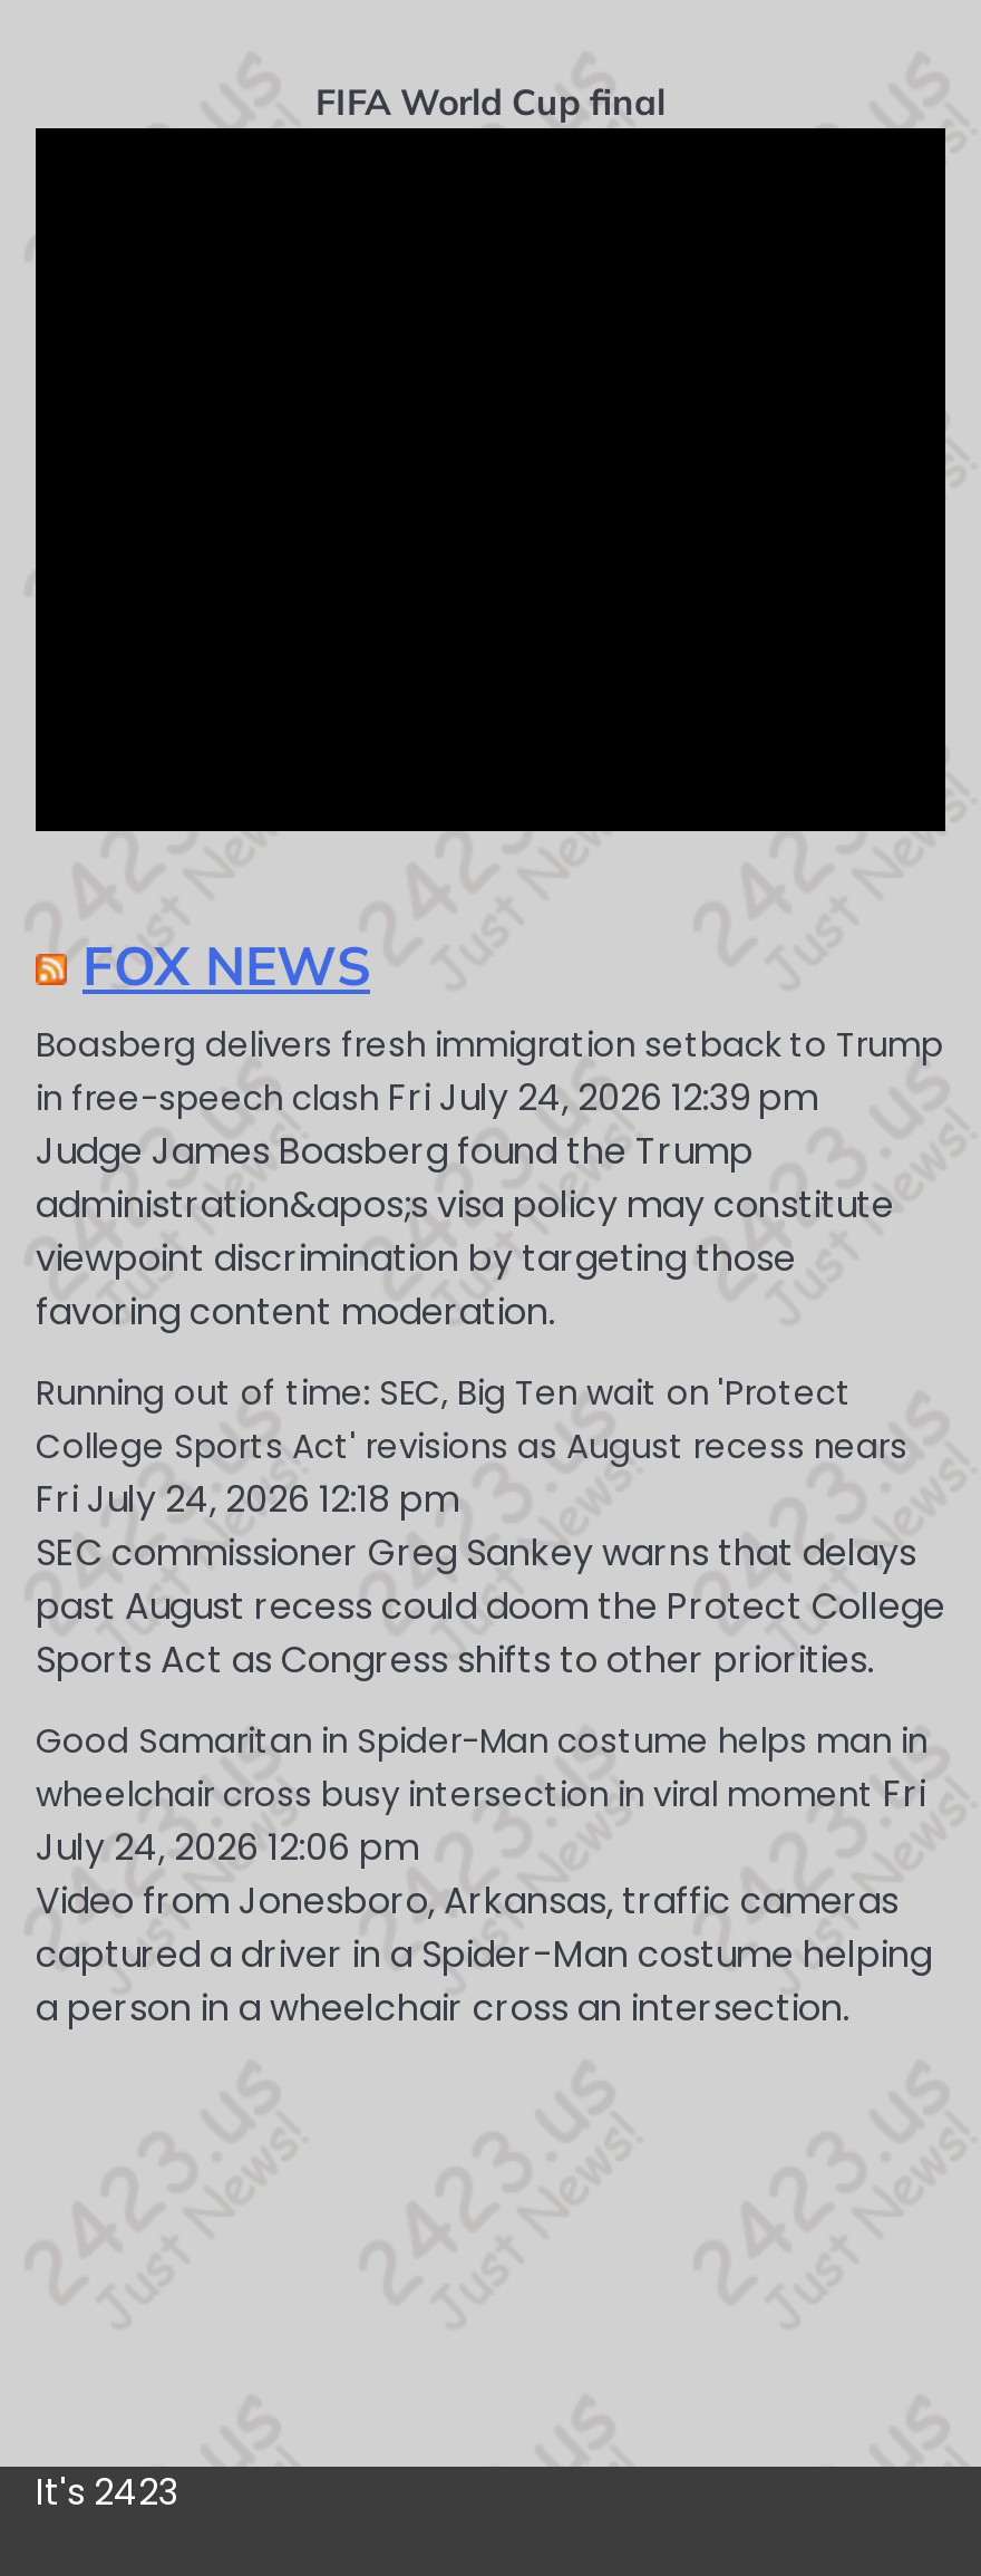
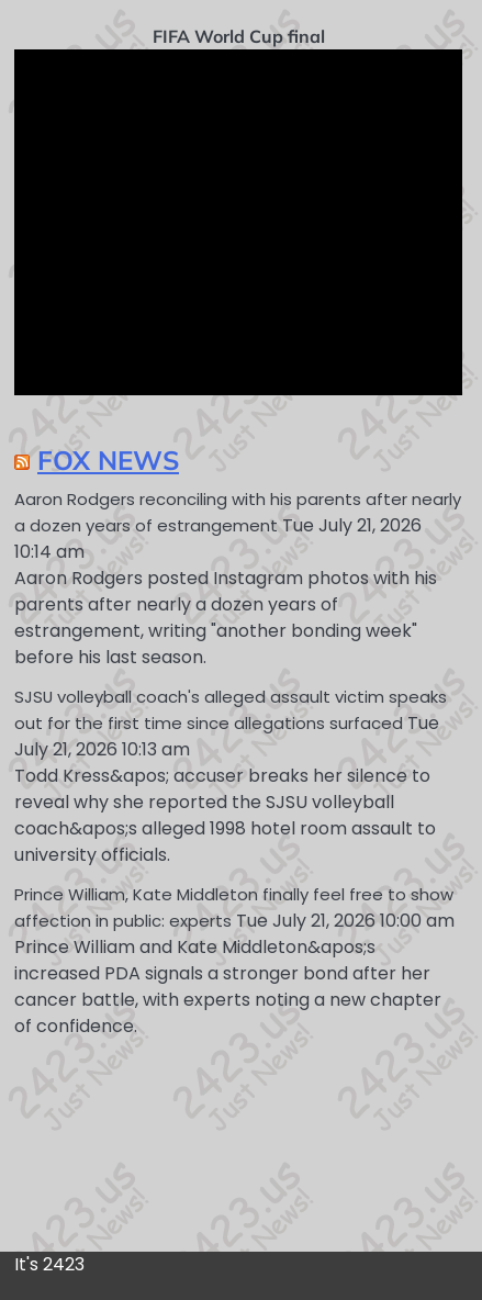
- Boasberg delivers fresh immigration setback to Trump
- in free-speech clash Fri July 24, 2026 12:39 pm
- Judge James Boasberg found the Trump
- administration&apos;s visa policy may constitute
- viewpoint discrimination by targeting those
- favoring content moderation.
+ Aaron Rodgers reconciling with his parents after nearly
+ a dozen years of estrangement Tue July 21, 2026
+ 10:14 am
+ Aaron Rodgers posted Instagram photos with his
+ parents after nearly a dozen years of
+ estrangement, writing "another bonding week"
+ before his last season.

- Running out of time: SEC, Big Ten wait on 'Protect
- College Sports Act' revisions as August recess nears
- Fri July 24, 2026 12:18 pm
- SEC commissioner Greg Sankey warns that delays
- past August recess could doom the Protect College
- Sports Act as Congress shifts to other priorities.
+ SJSU volleyball coach's alleged assault victim speaks
+ out for the first time since allegations surfaced Tue
+ July 21, 2026 10:13 am
+ Todd Kress&apos; accuser breaks her silence to
+ reveal why she reported the SJSU volleyball
+ coach&apos;s alleged 1998 hotel room assault to
+ university officials.

- Good Samaritan in Spider-Man costume helps man in
- wheelchair cross busy intersection in viral moment Fri
- July 24, 2026 12:06 pm
- Video from Jonesboro, Arkansas, traffic cameras
- captured a driver in a Spider-Man costume helping
- a person in a wheelchair cross an intersection.
+ Prince William, Kate Middleton finally feel free to show
+ affection in public: experts Tue July 21, 2026 10:00 am
+ Prince William and Kate Middleton&apos;s
+ increased PDA signals a stronger bond after her
+ cancer battle, with experts noting a new chapter
+ of confidence.
